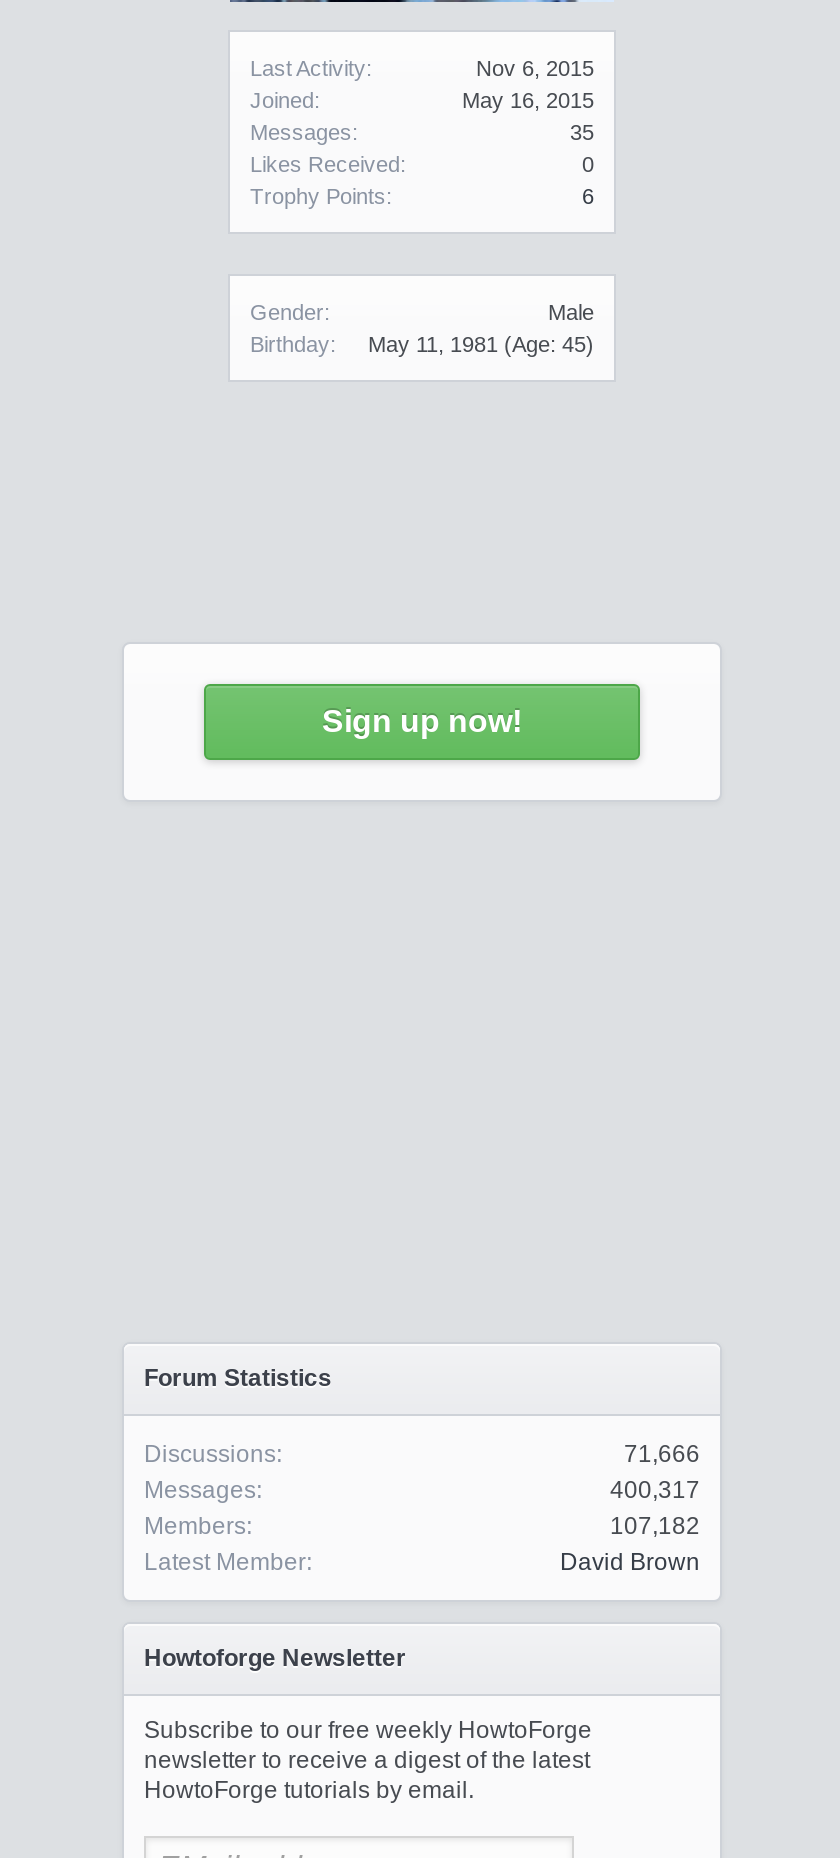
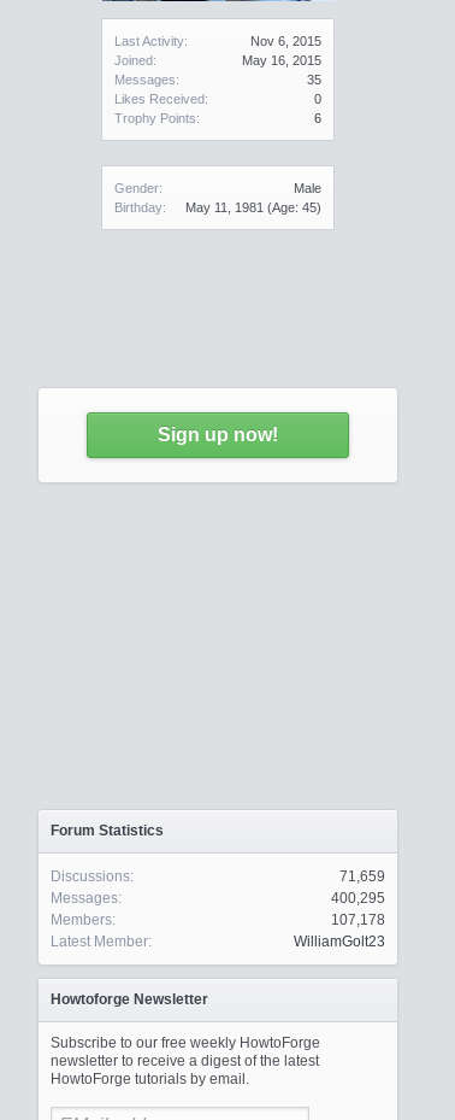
- 71,666
+ 71,659

- 400,317
+ 400,295

- 107,182
+ 107,178

- David Brown
+ WilliamGolt23
